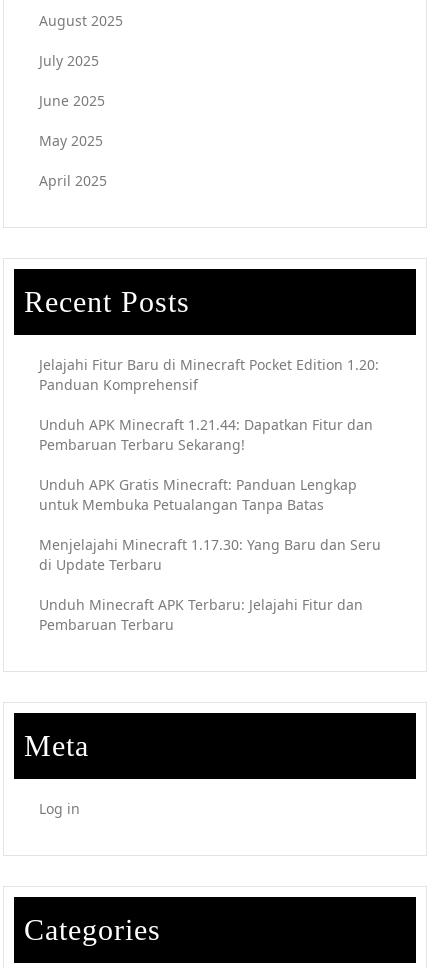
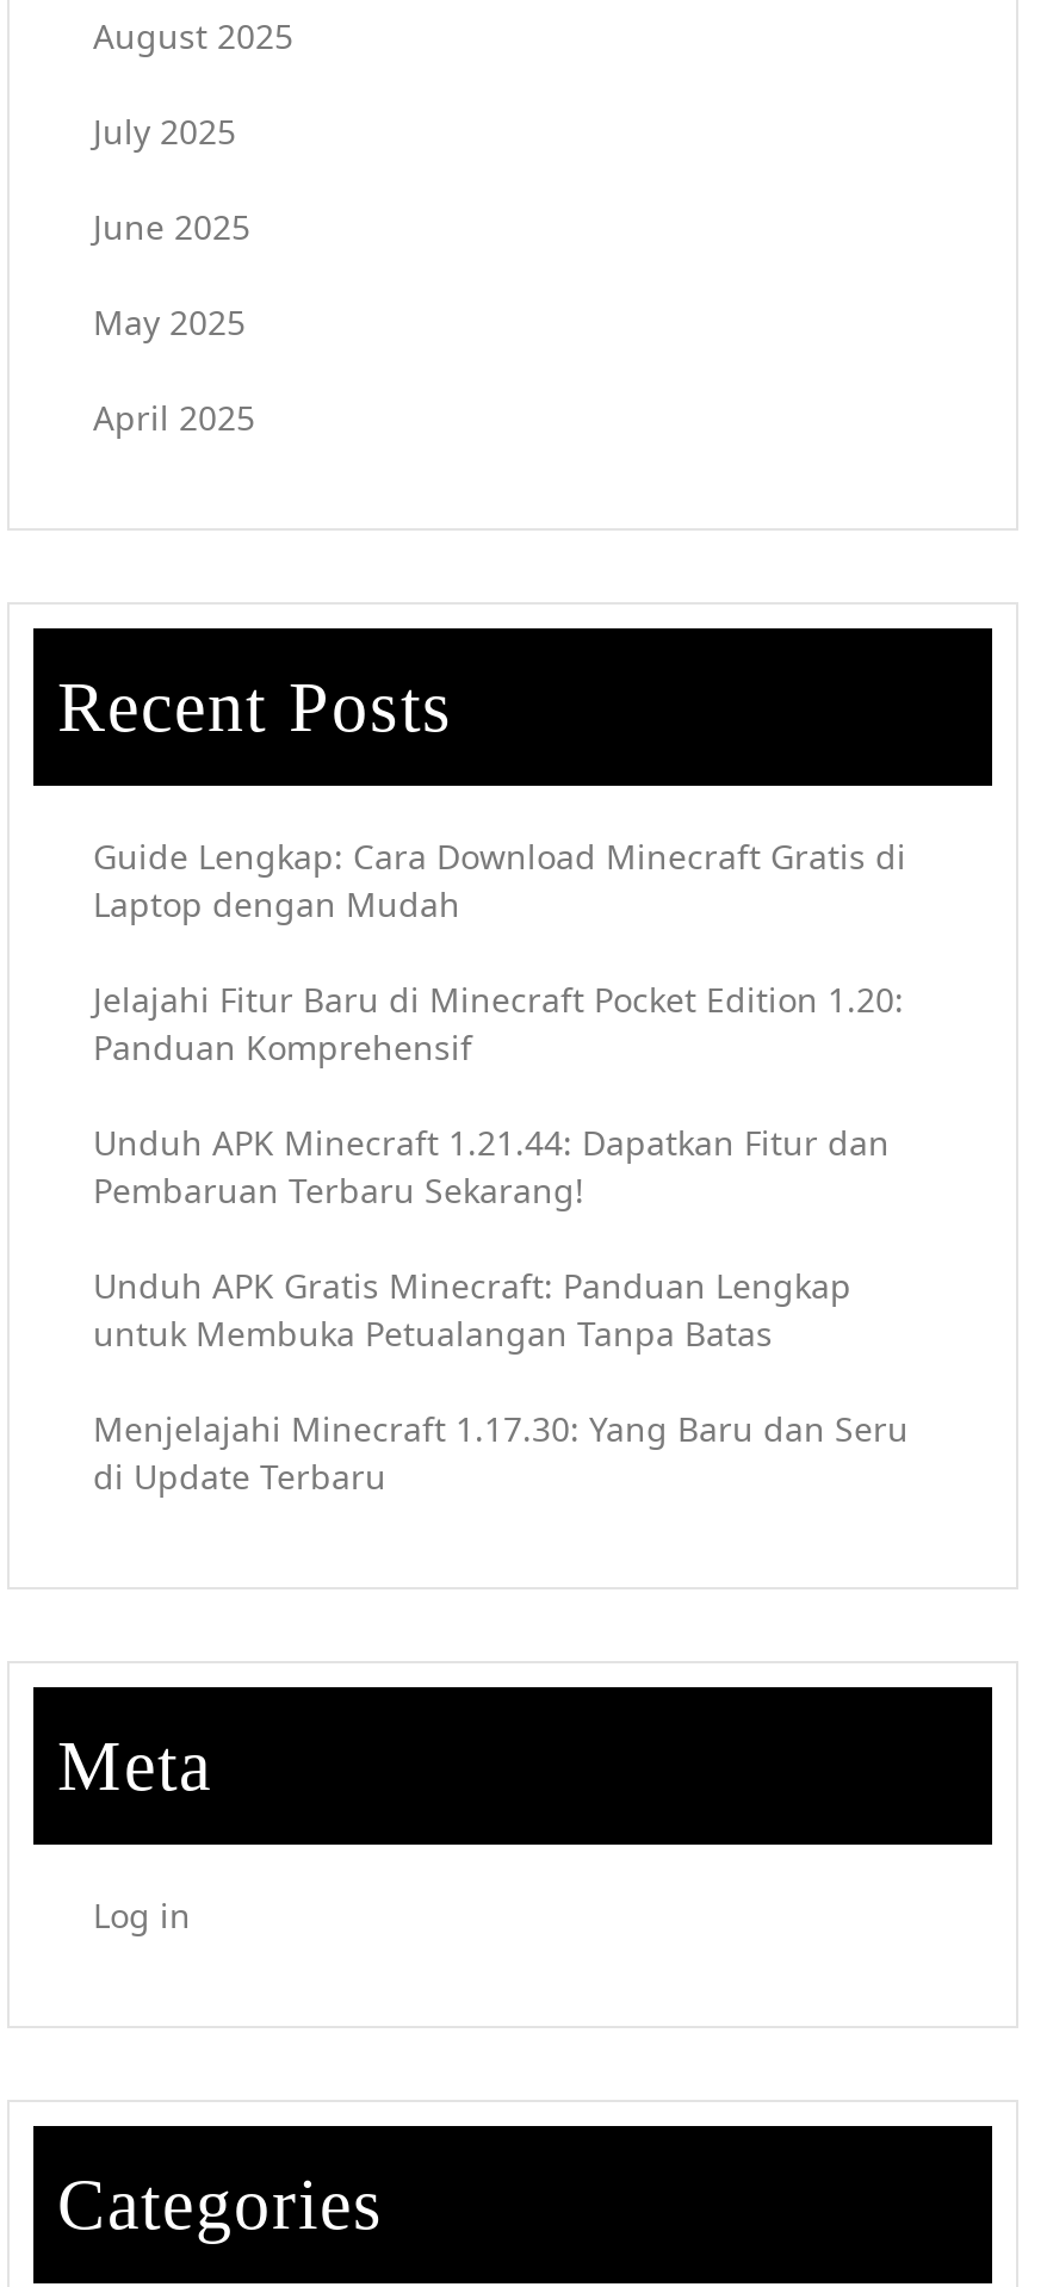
+ Guide Lengkap: Cara Download Minecraft Gratis di
+ Laptop dengan Mudah

moved down: Jelajahi Fitur Baru di Minecraft Pocket Edition 1.20: | Panduan Komprehensif | Unduh APK Minecraft 1.21.44: Dapatkan Fitur dan | Pembaruan Terbaru Sekarang! | Unduh APK Gratis Minecraft: Panduan Lengkap | untuk Membuka Petualangan Tanpa Batas | Menjelajahi Minecraft 1.17.30: Yang Baru dan Seru | di Update Terbaru

- Unduh Minecraft APK Terbaru: Jelajahi Fitur dan
- Pembaruan Terbaru
